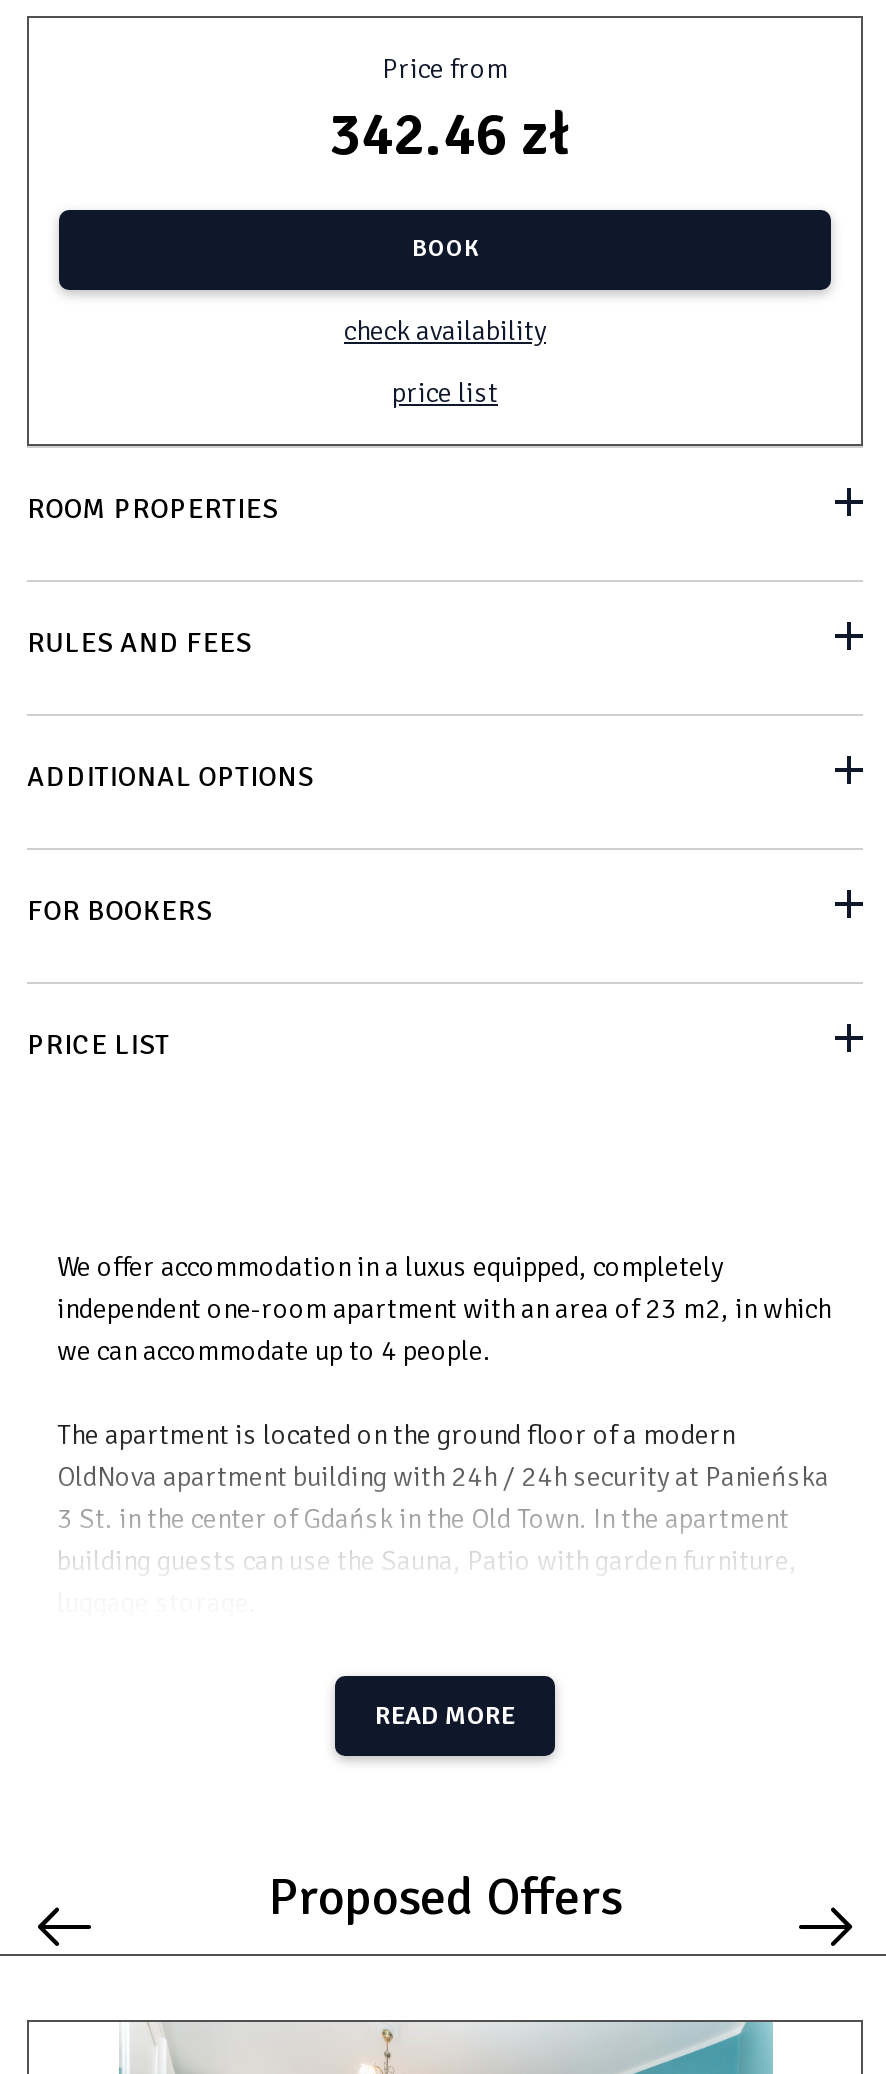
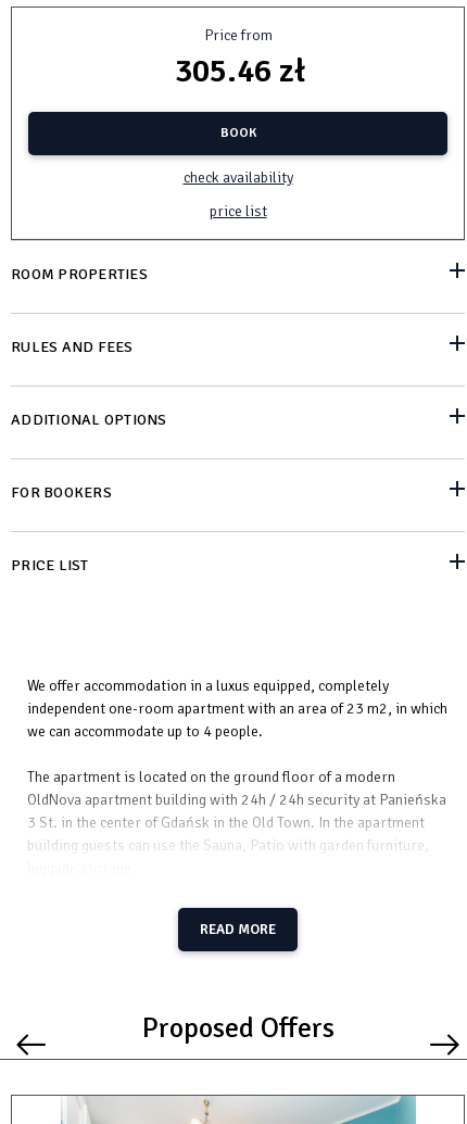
- 342.46 zł
+ 305.46 zł
